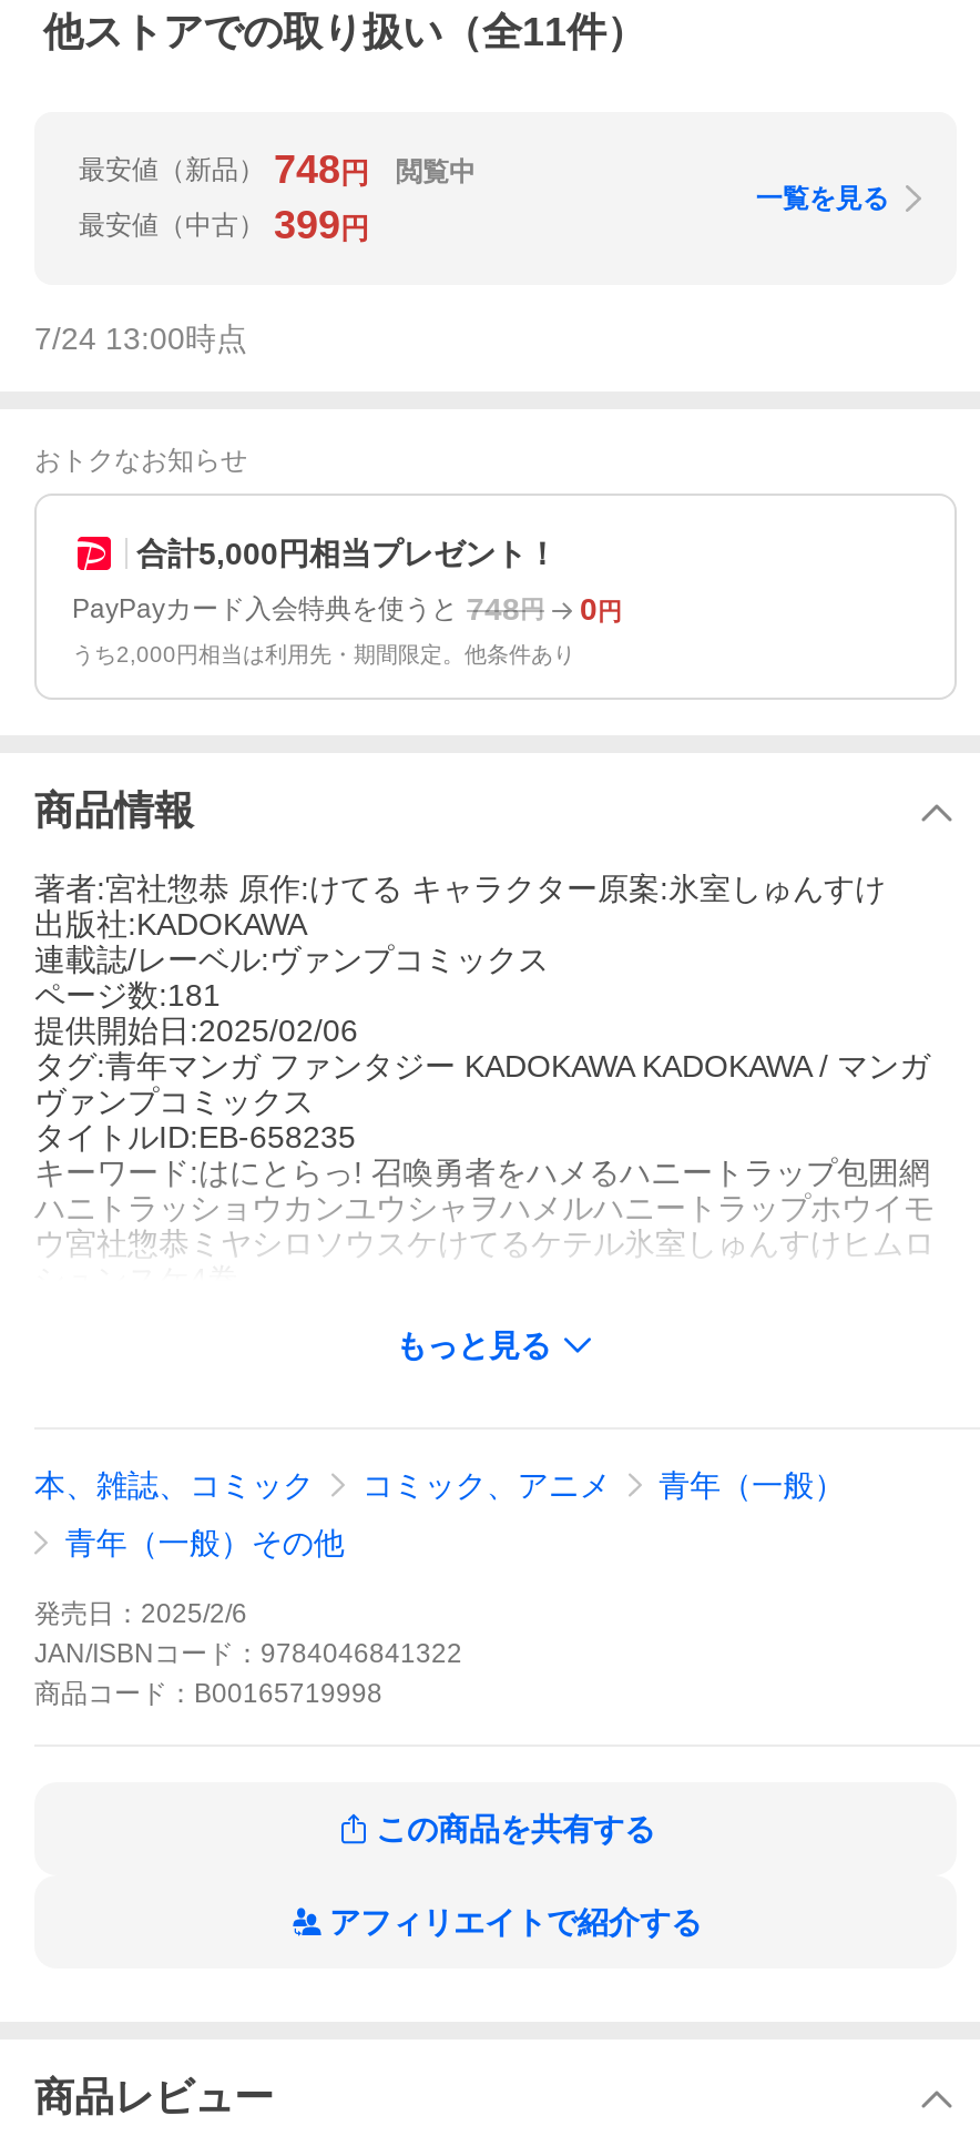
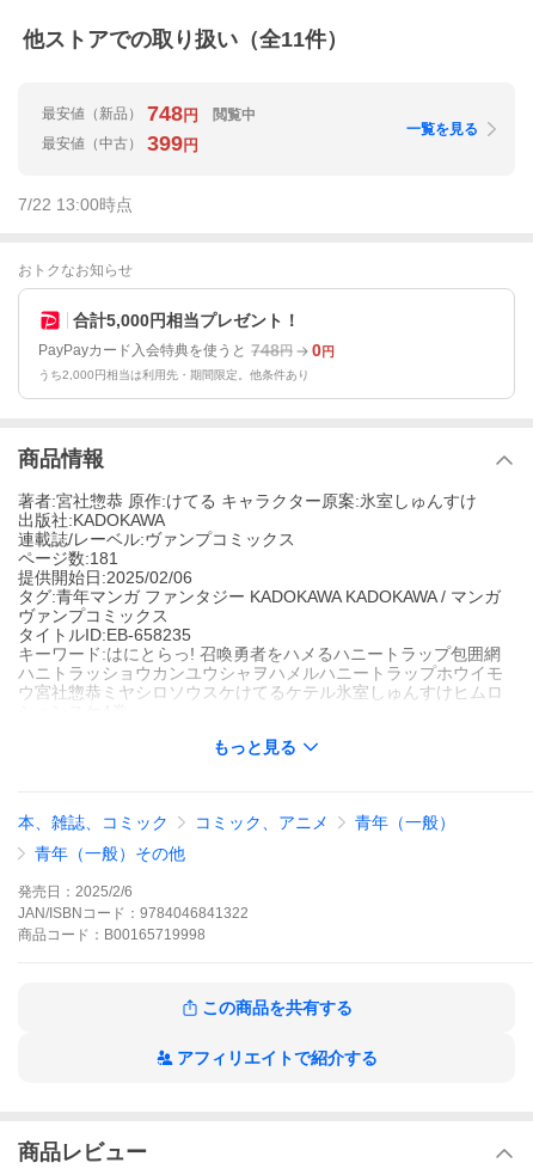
- 7/24 13:00時点
+ 7/22 13:00時点
